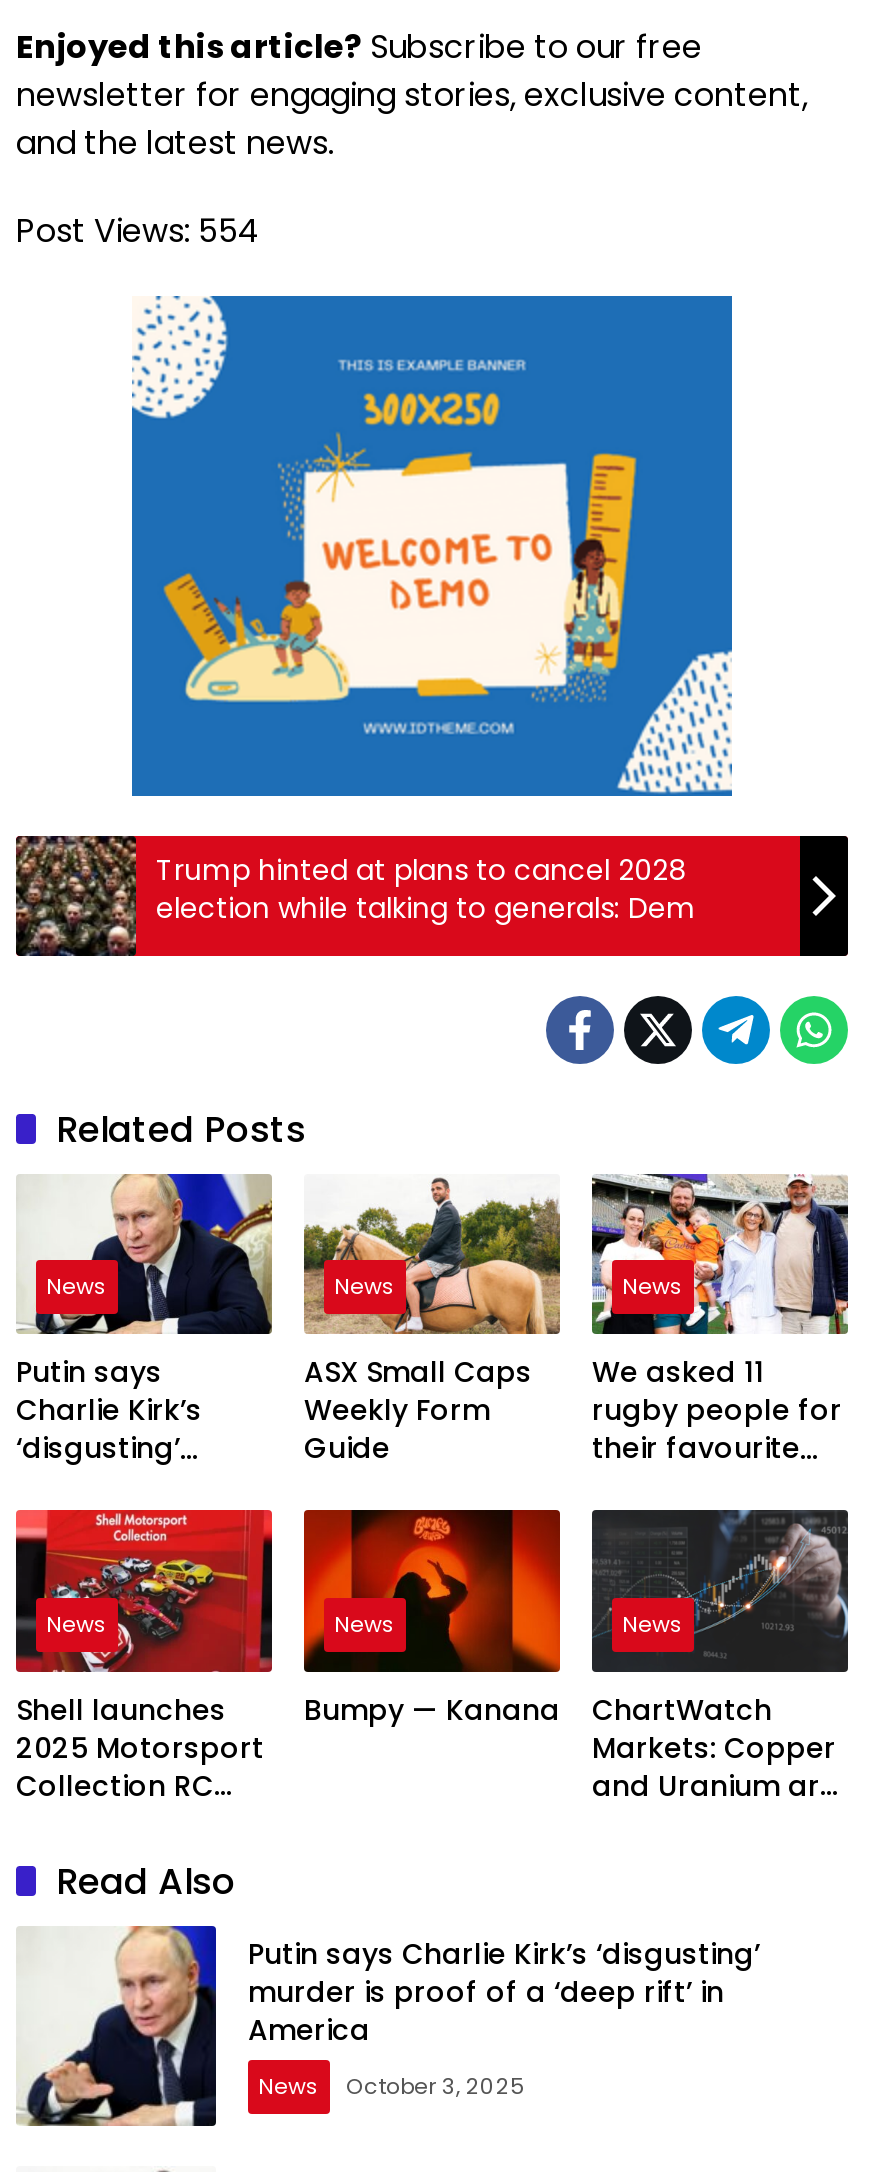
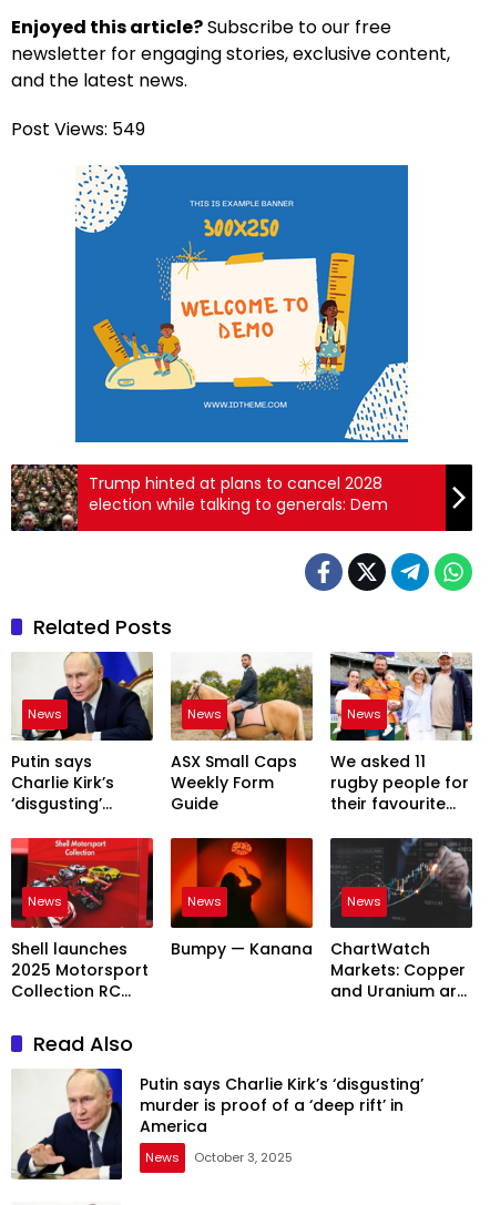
- Post Views: 554
+ Post Views: 549
